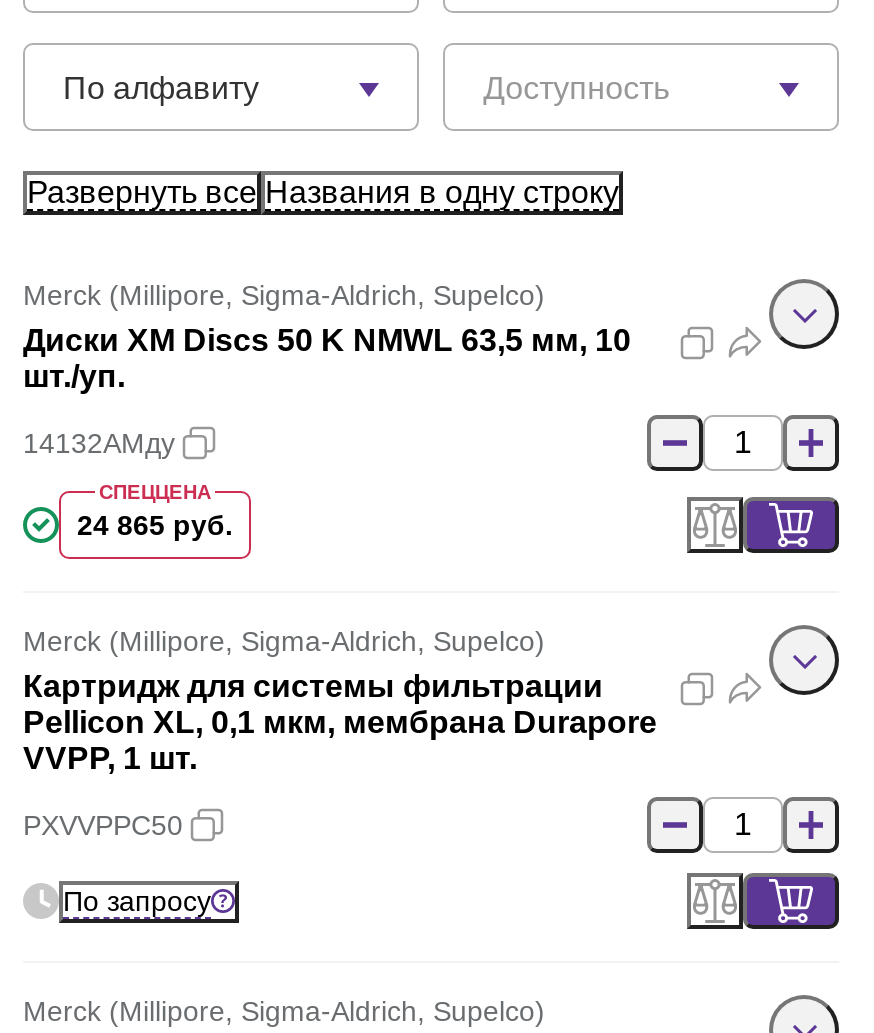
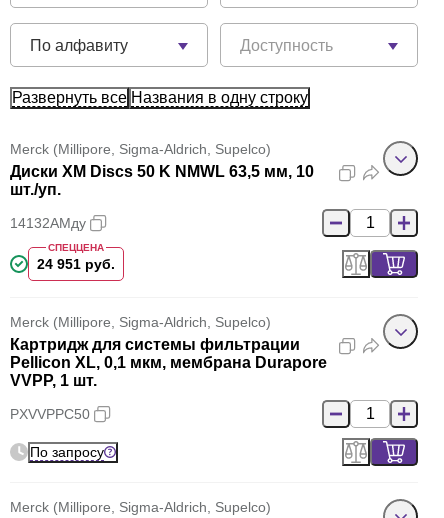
- 24 865 руб.
+ 24 951 руб.
